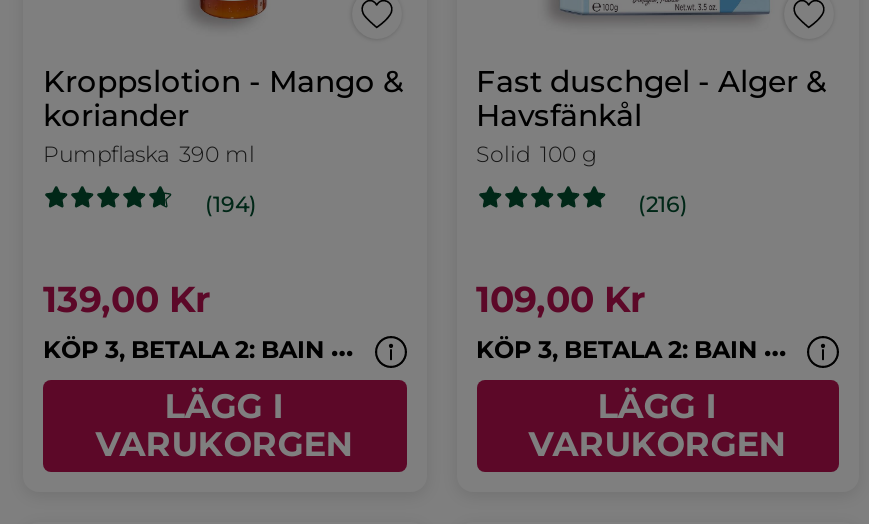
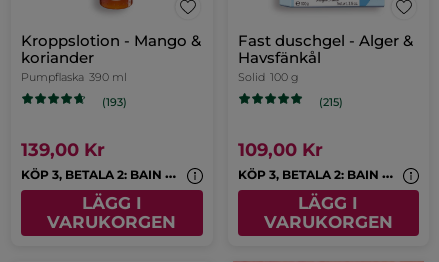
- (194)
+ (193)

- (216)
+ (215)
